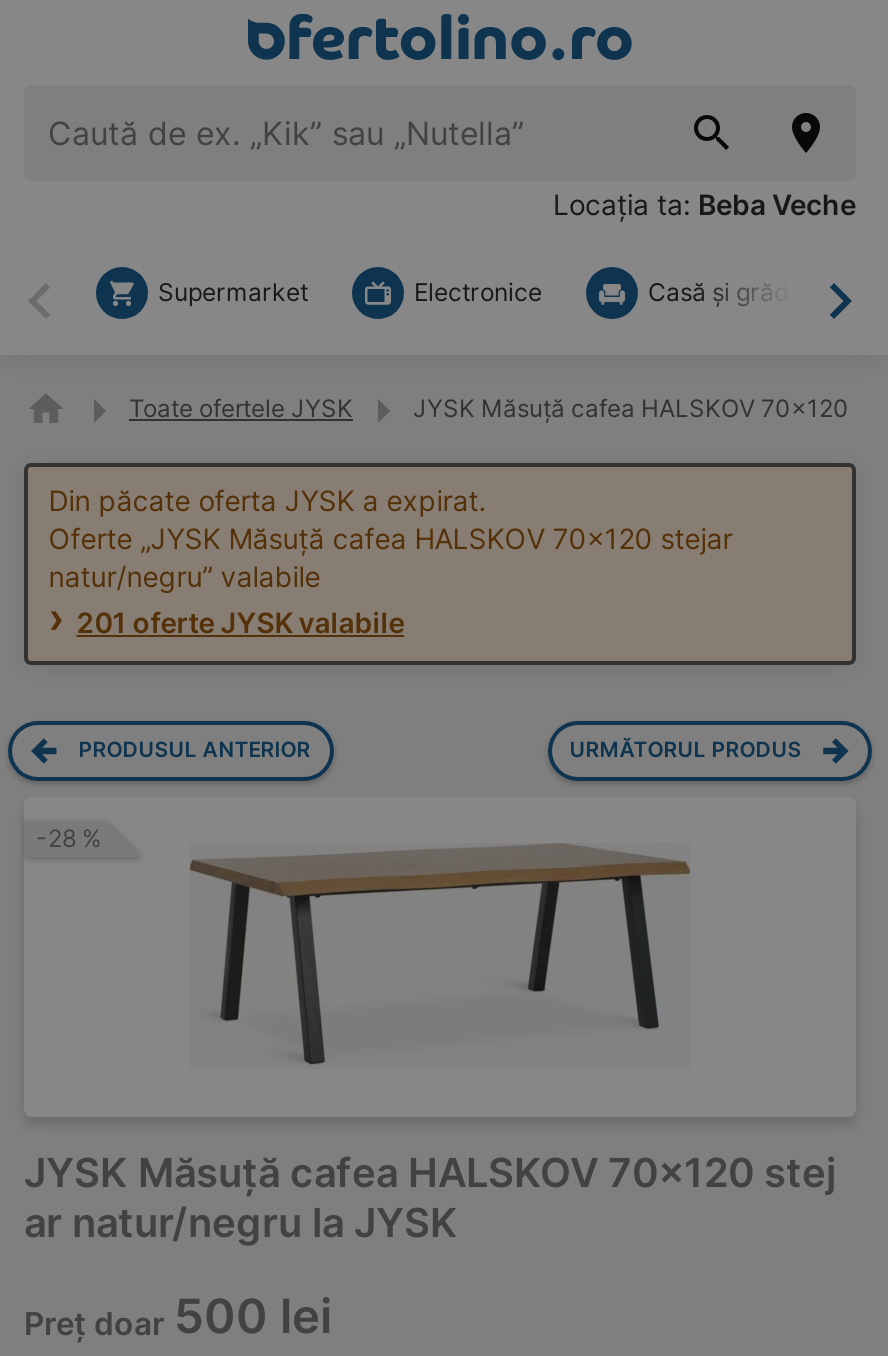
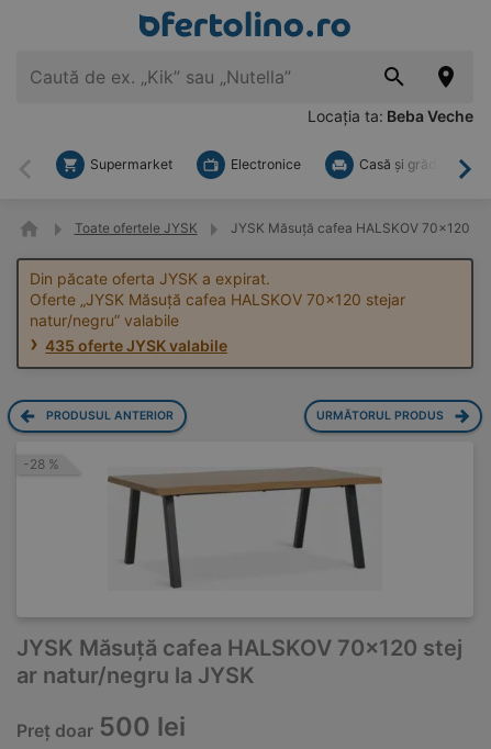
- 201 oferte JYSK valabile
+ 435 oferte JYSK valabile
